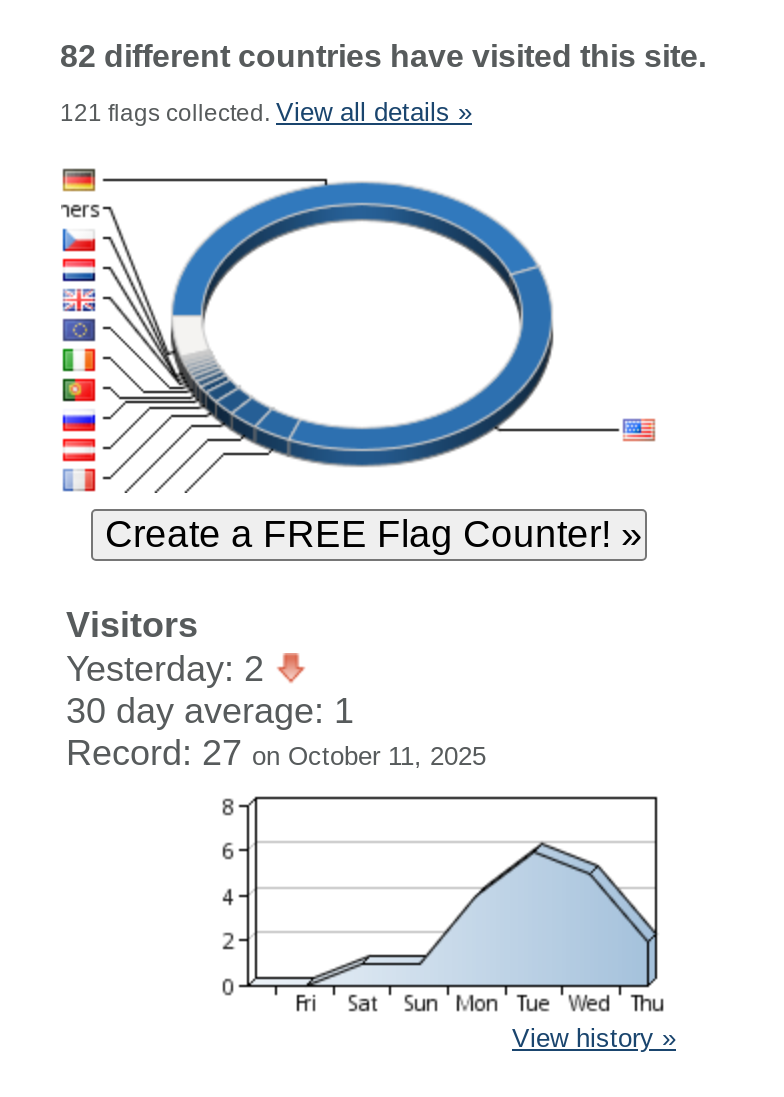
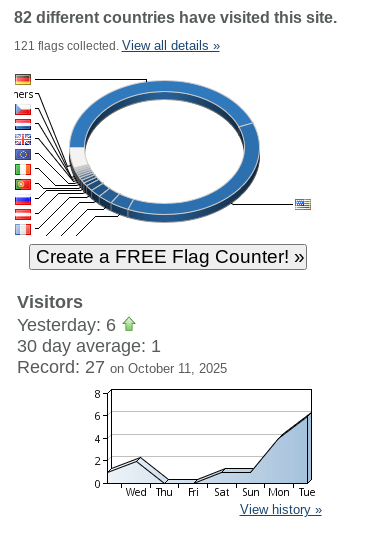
- Yesterday: 2
+ Yesterday: 6

- [image]
+ [image]
